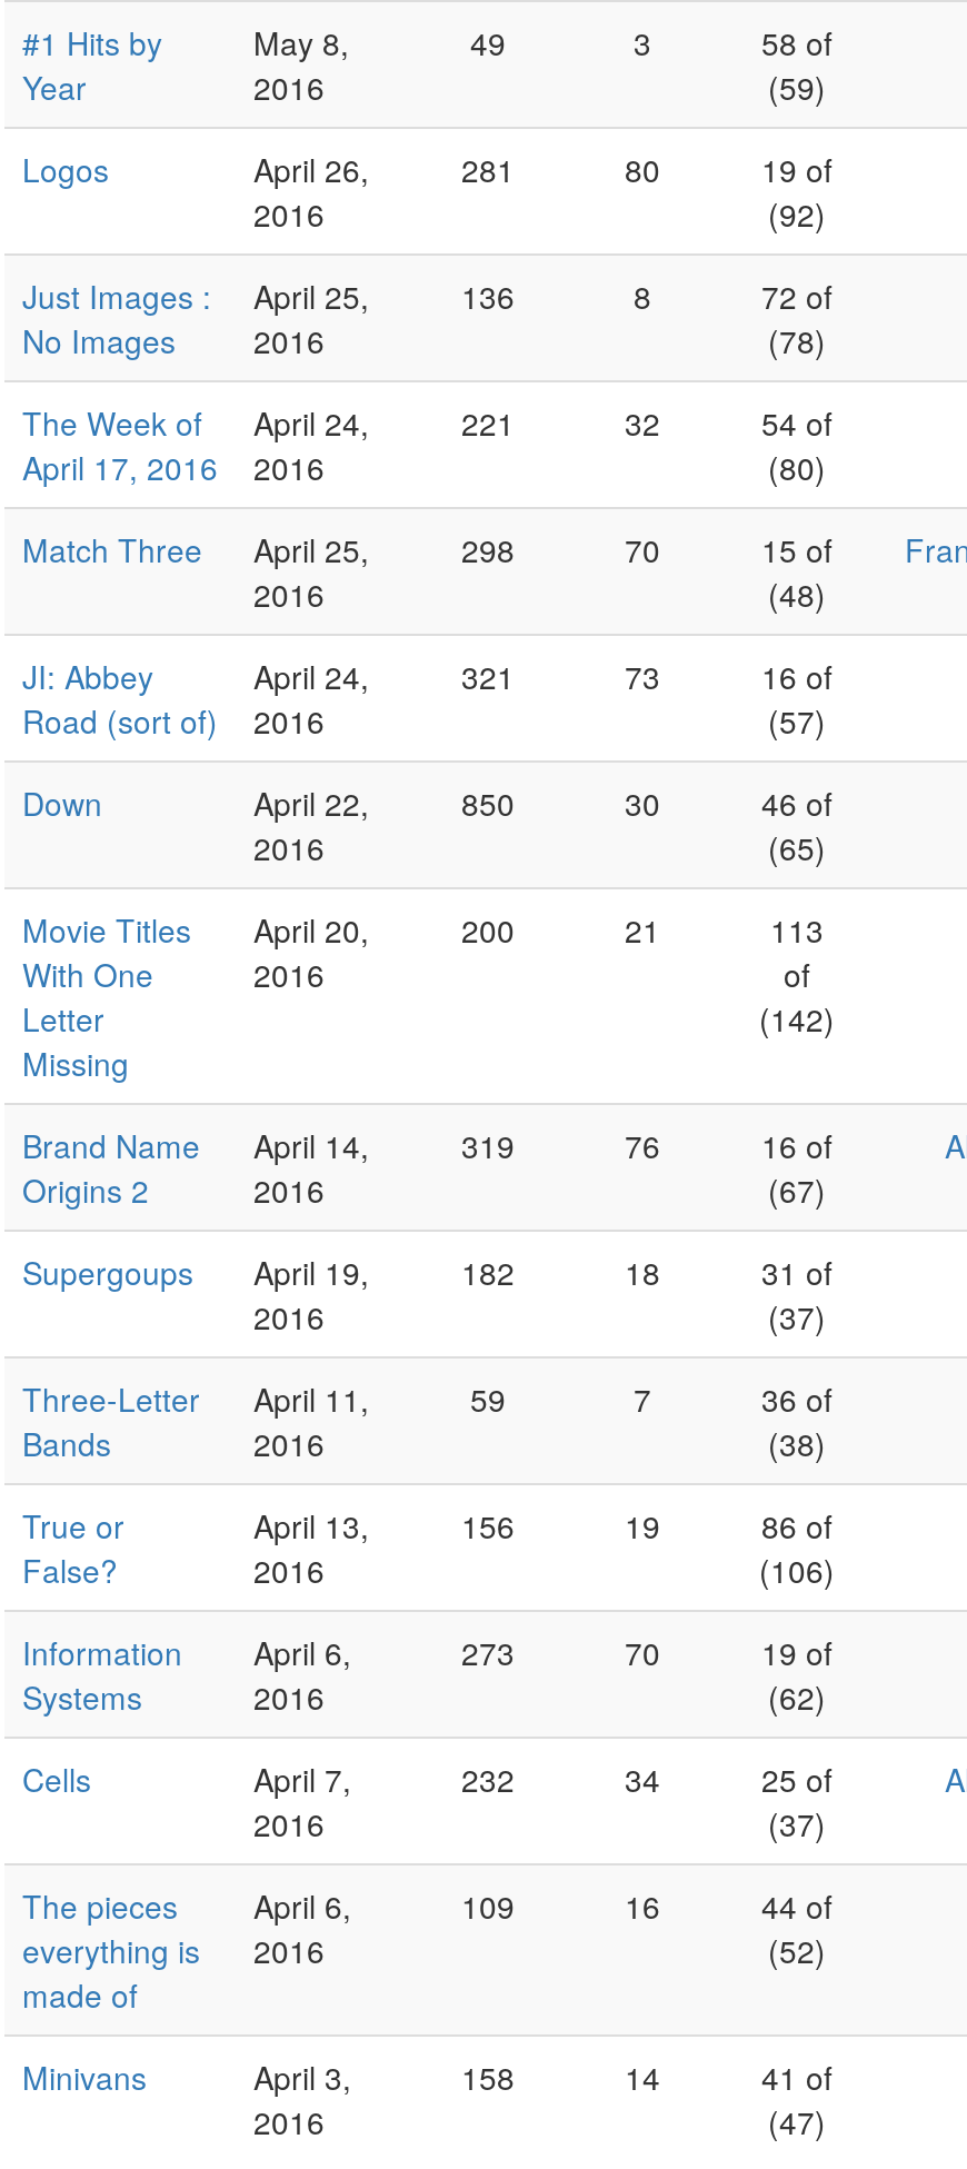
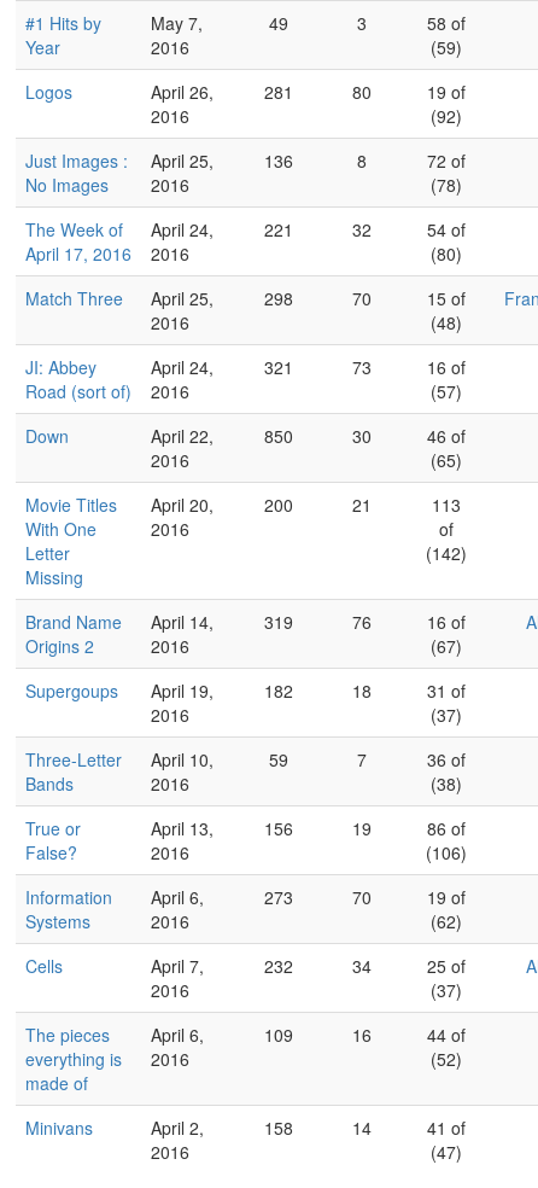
- May 8,
+ May 7,

- Three-Letter April 11,
+ Three-Letter April 10,

- April 3,
+ April 2,
